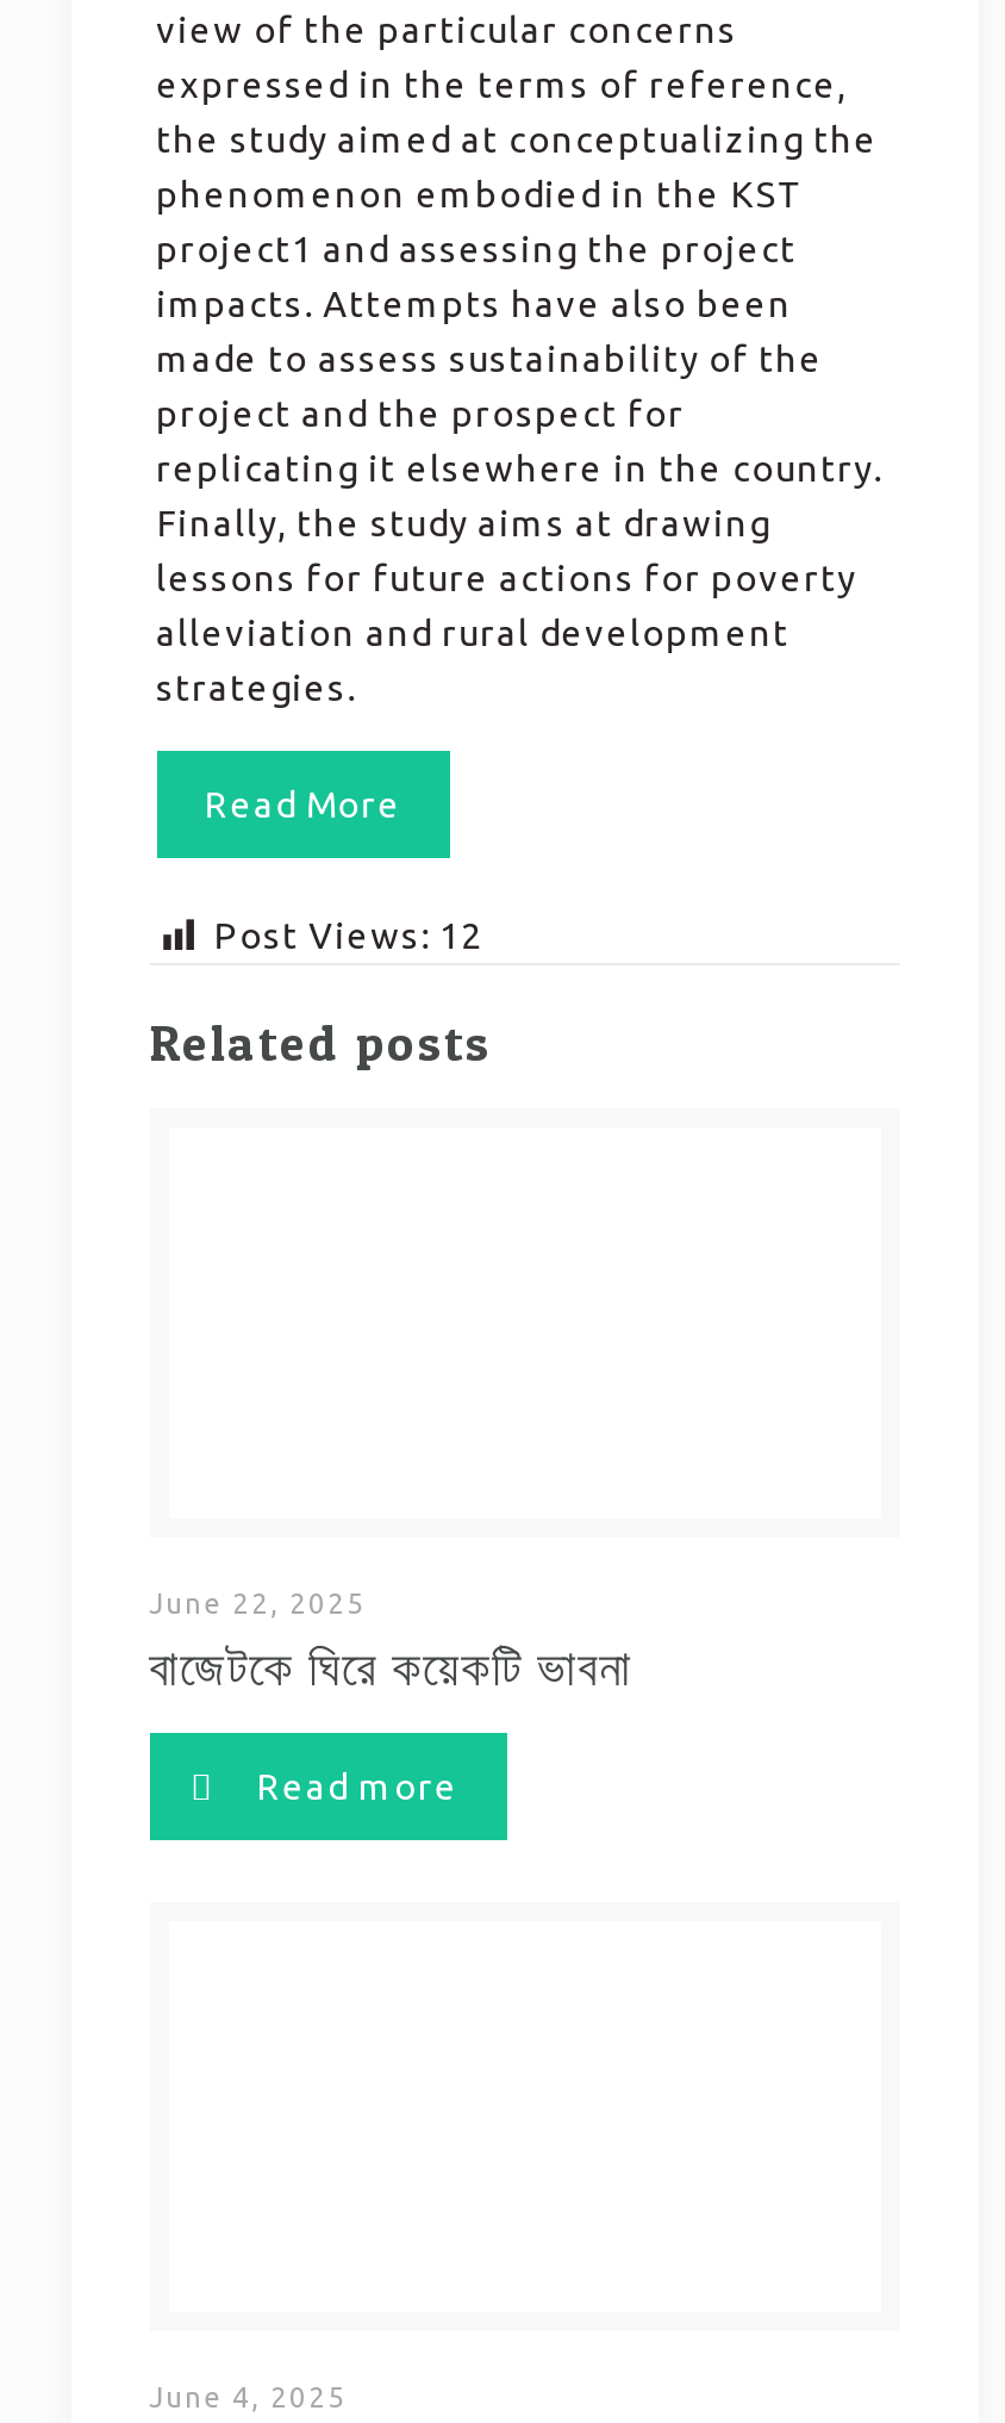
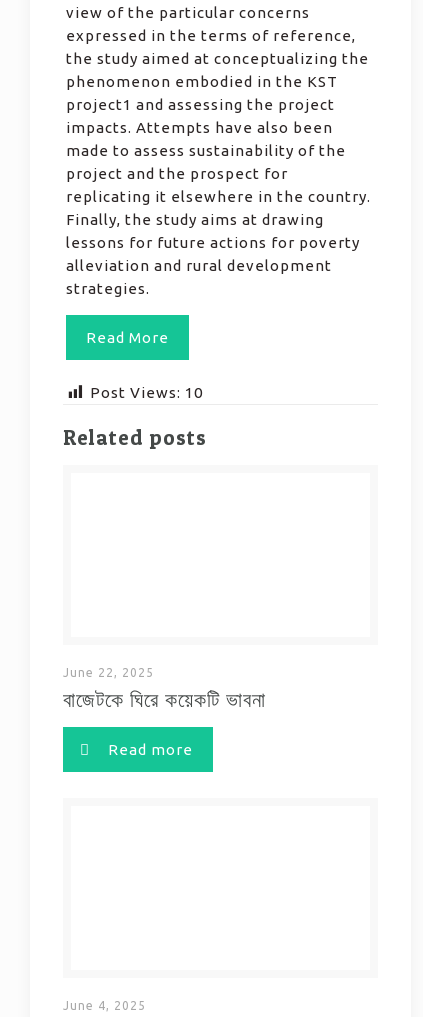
- Post Views: 12
+ Post Views: 10
